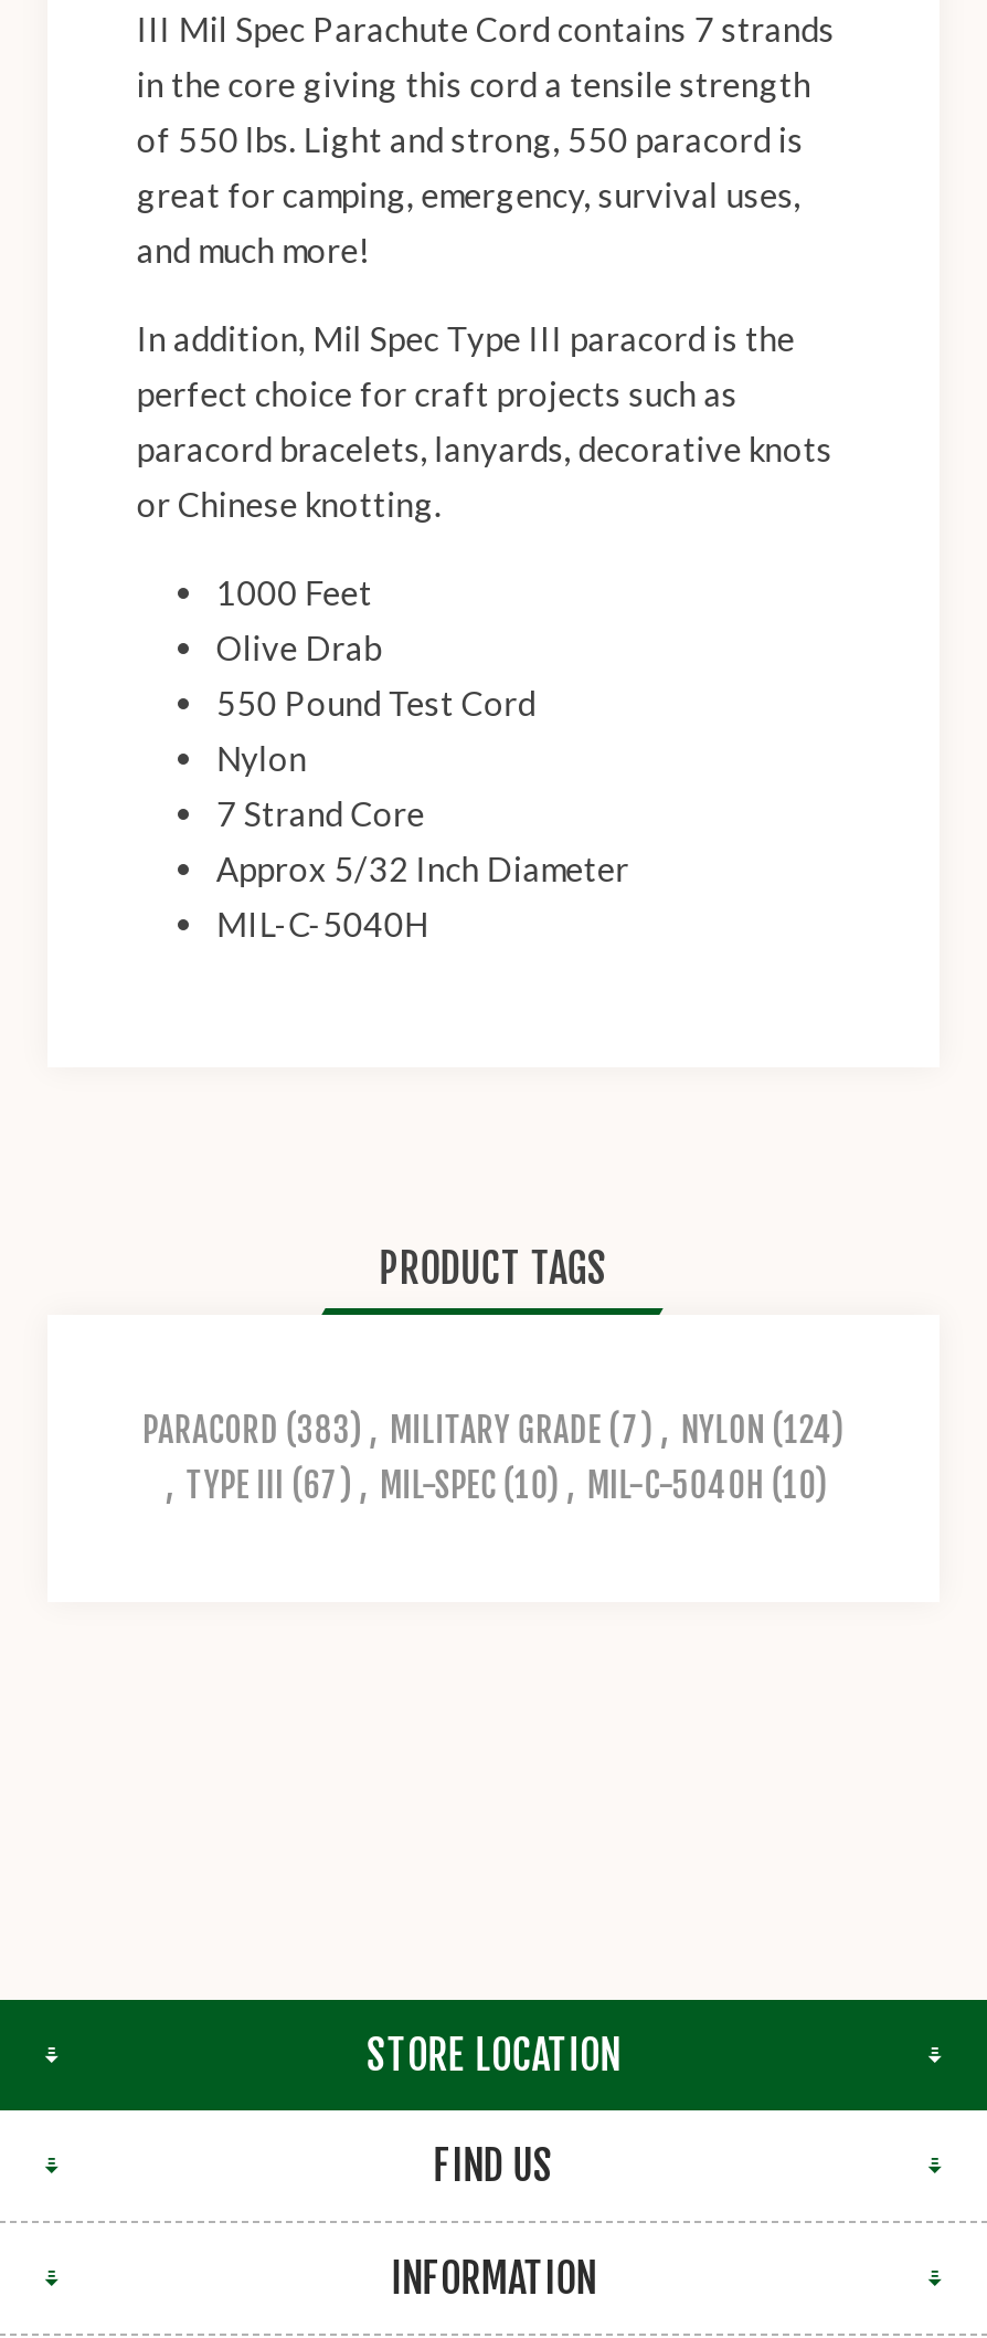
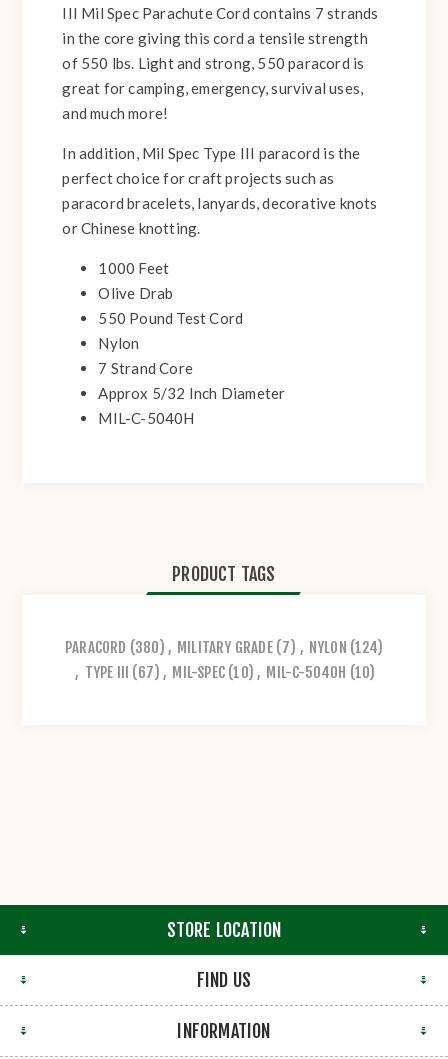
- PARACORD (383) , MILITARY GRADE (7) , NYLON (124)
+ PARACORD (380) , MILITARY GRADE (7) , NYLON (124)
